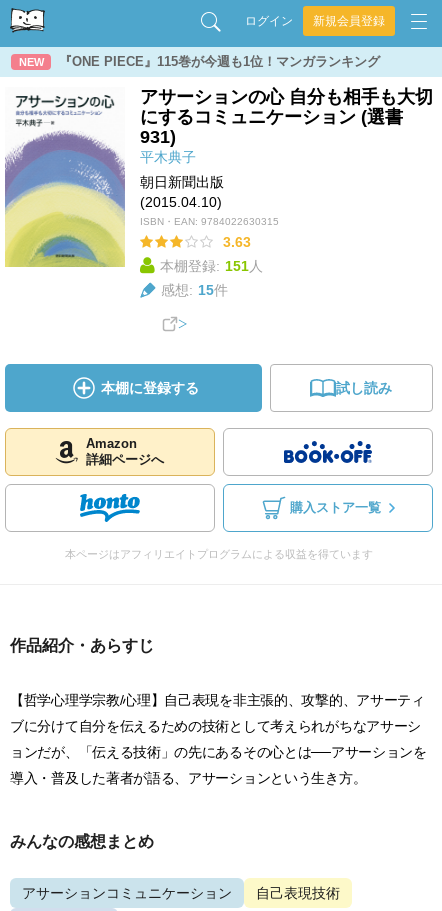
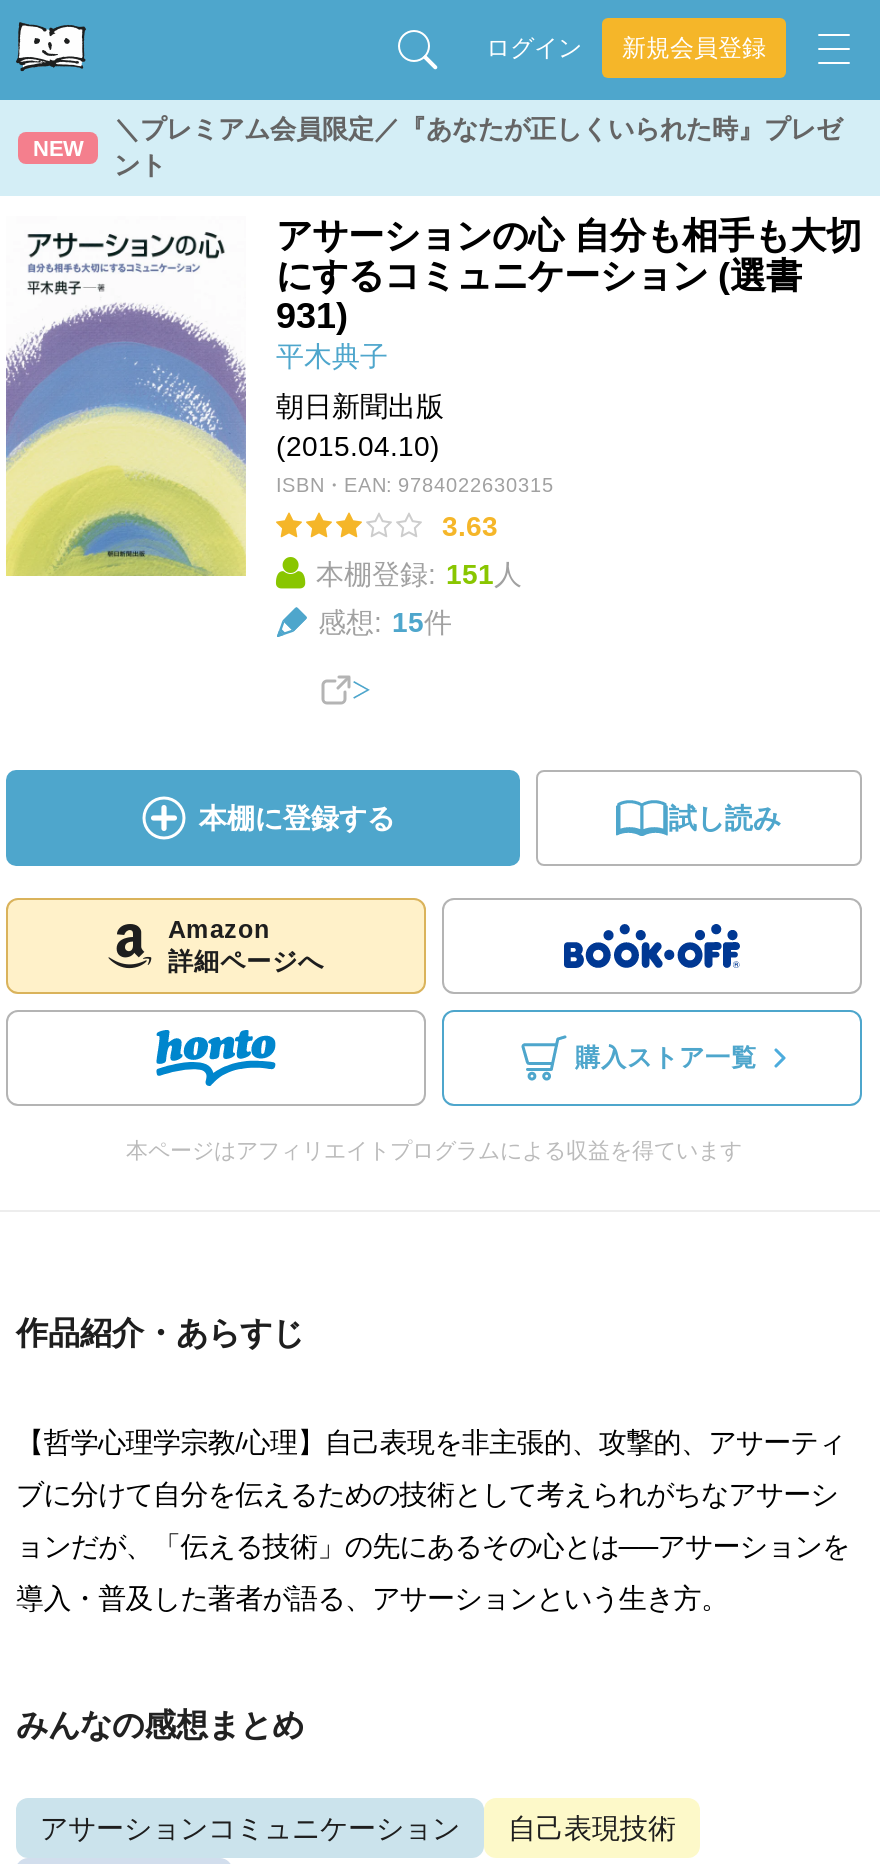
- 『ONE PIECE』115巻が今週も1位！マンガランキング
+ ＼プレミアム会員限定／『あなたが正しくいられた時』プレゼ
+ ント
